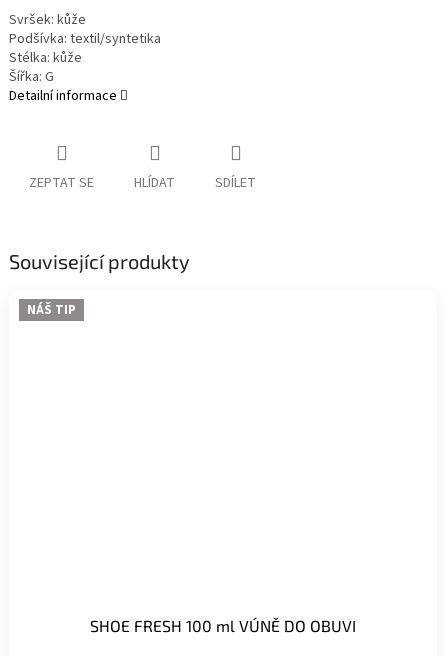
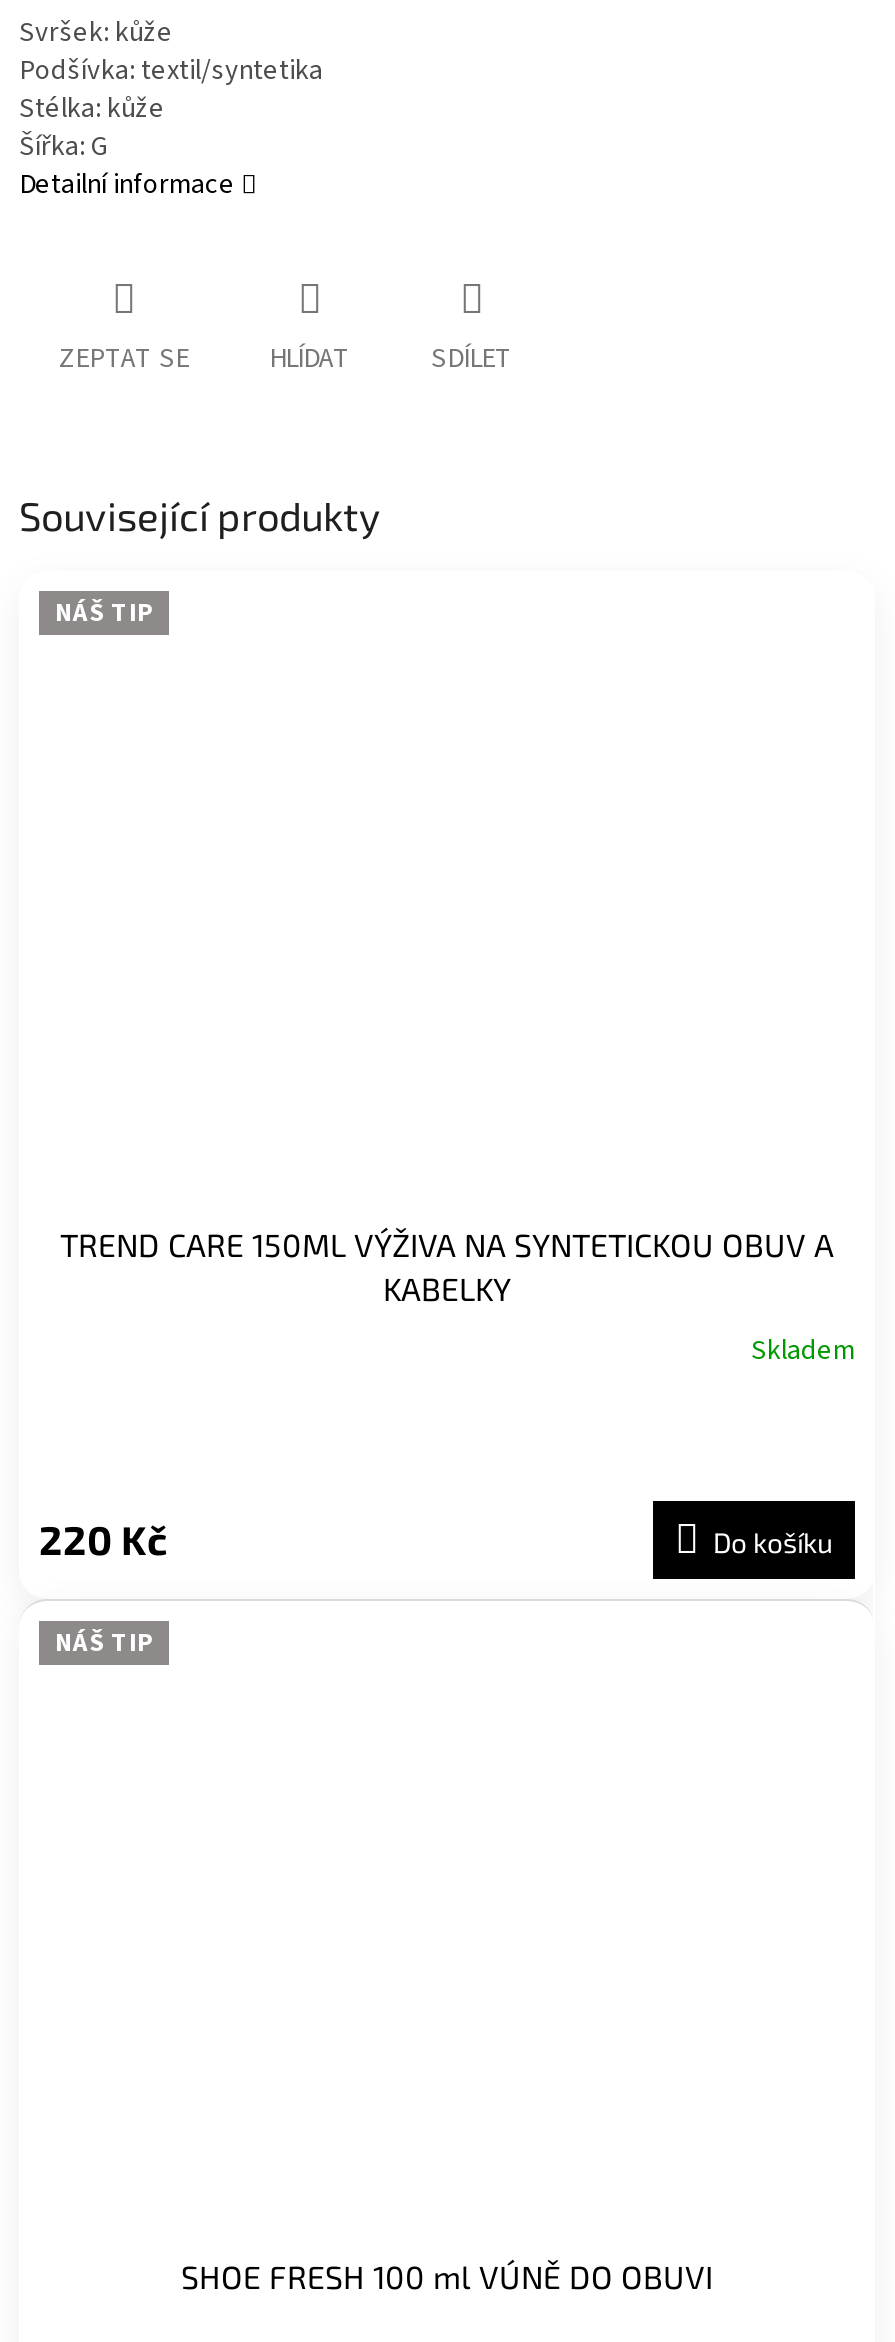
+ 220 Kč
+ Do košíku
+ NÁŠ TIP

+ TREND CARE 150ML VÝŽIVA NA SYNTETICKOU OBUV A
+ KABELKY
+ Skladem
